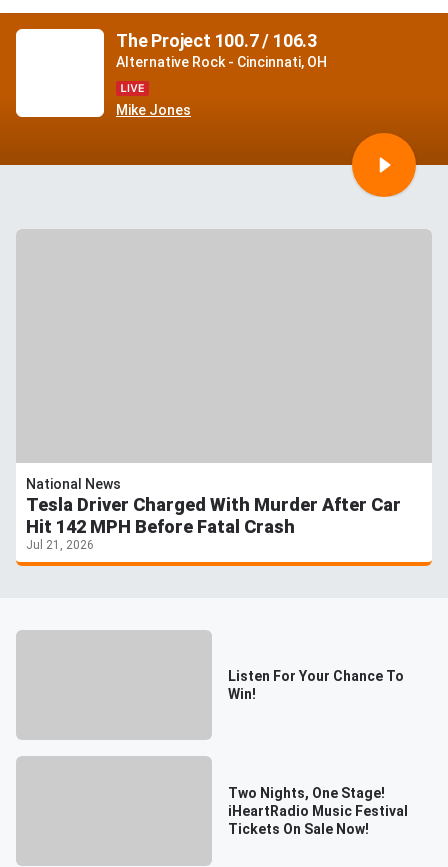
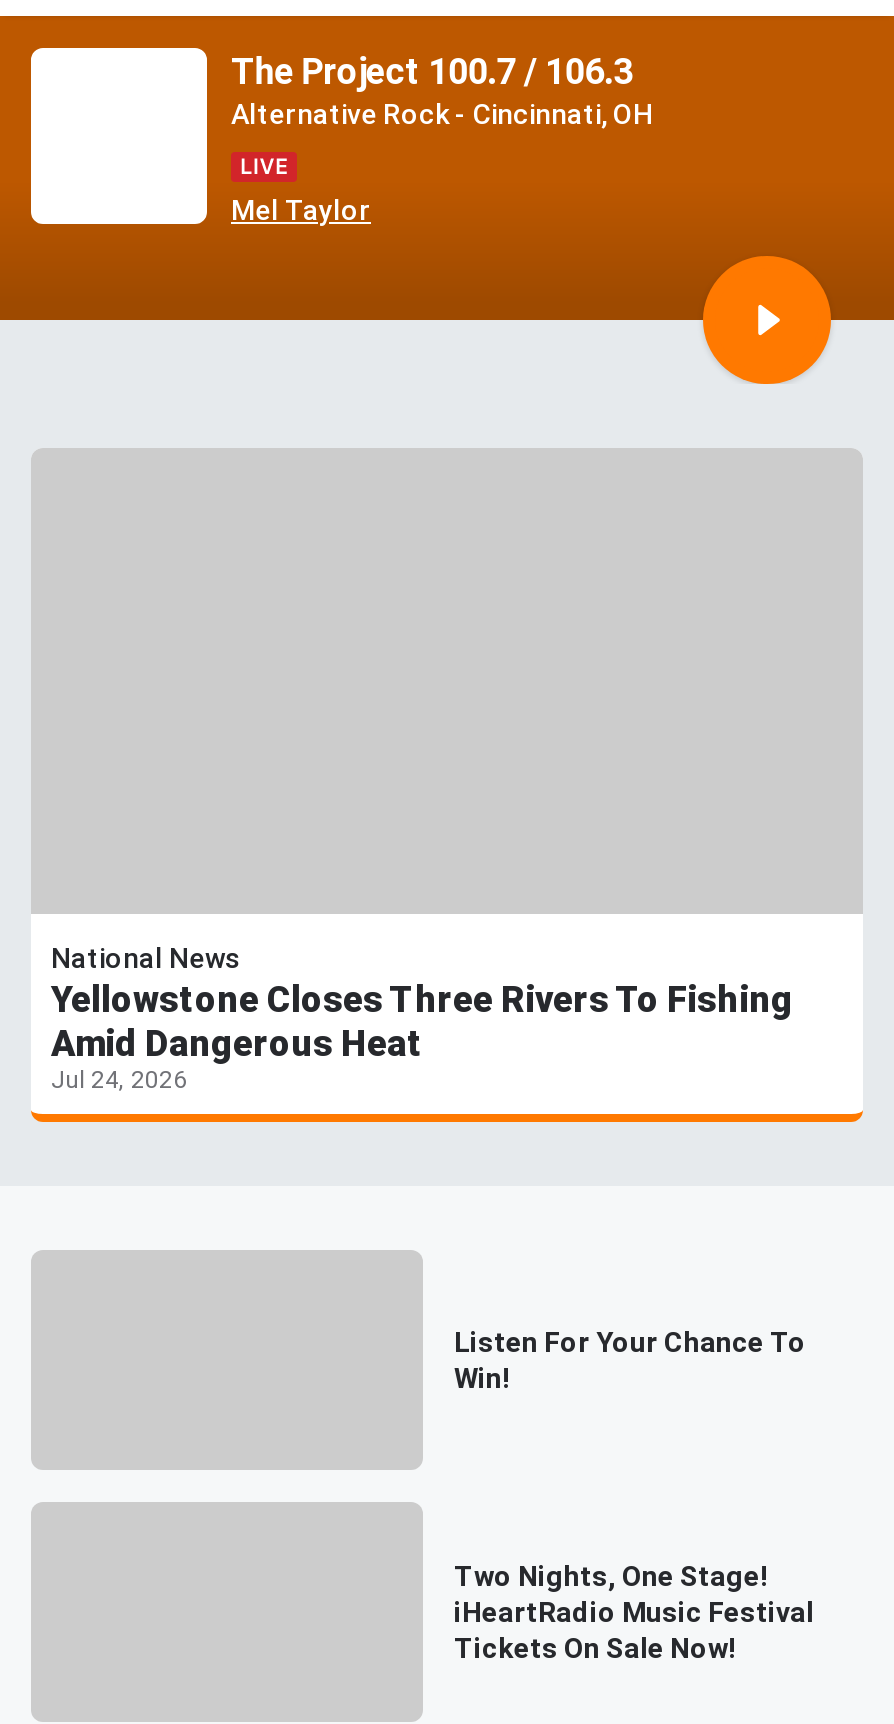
- Mike Jones
+ Mel Taylor

- Tesla Driver Charged With Murder After Car
- Hit 142 MPH Before Fatal Crash
- Jul 21, 2026
+ Yellowstone Closes Three Rivers To Fishing
+ Amid Dangerous Heat
+ Jul 24, 2026
